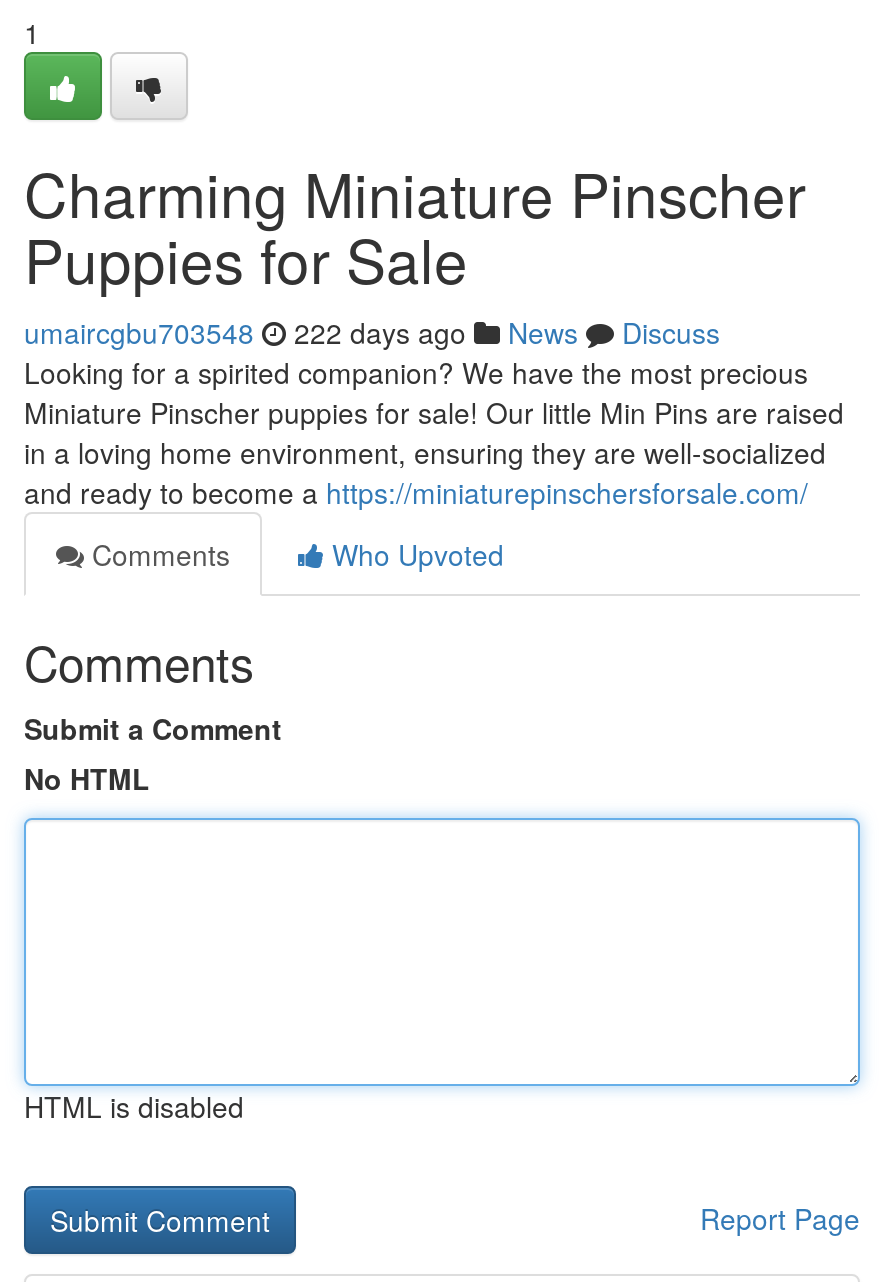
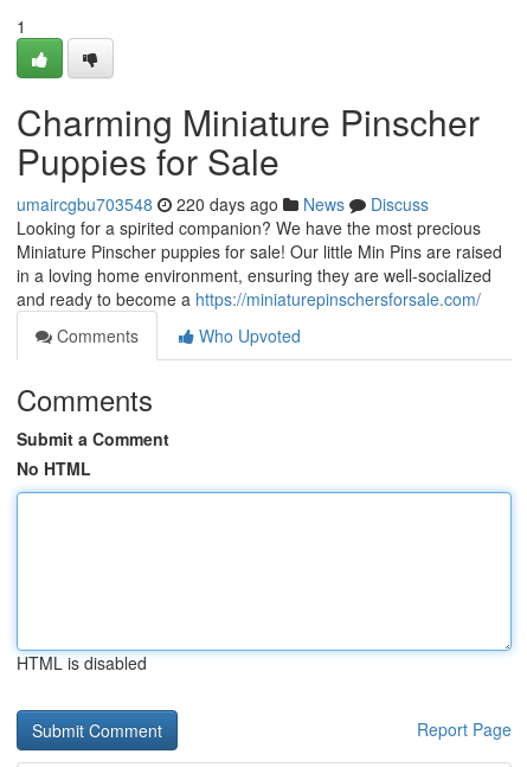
- umaircgbu703548 222 days ago News Discuss
+ umaircgbu703548 220 days ago News Discuss
